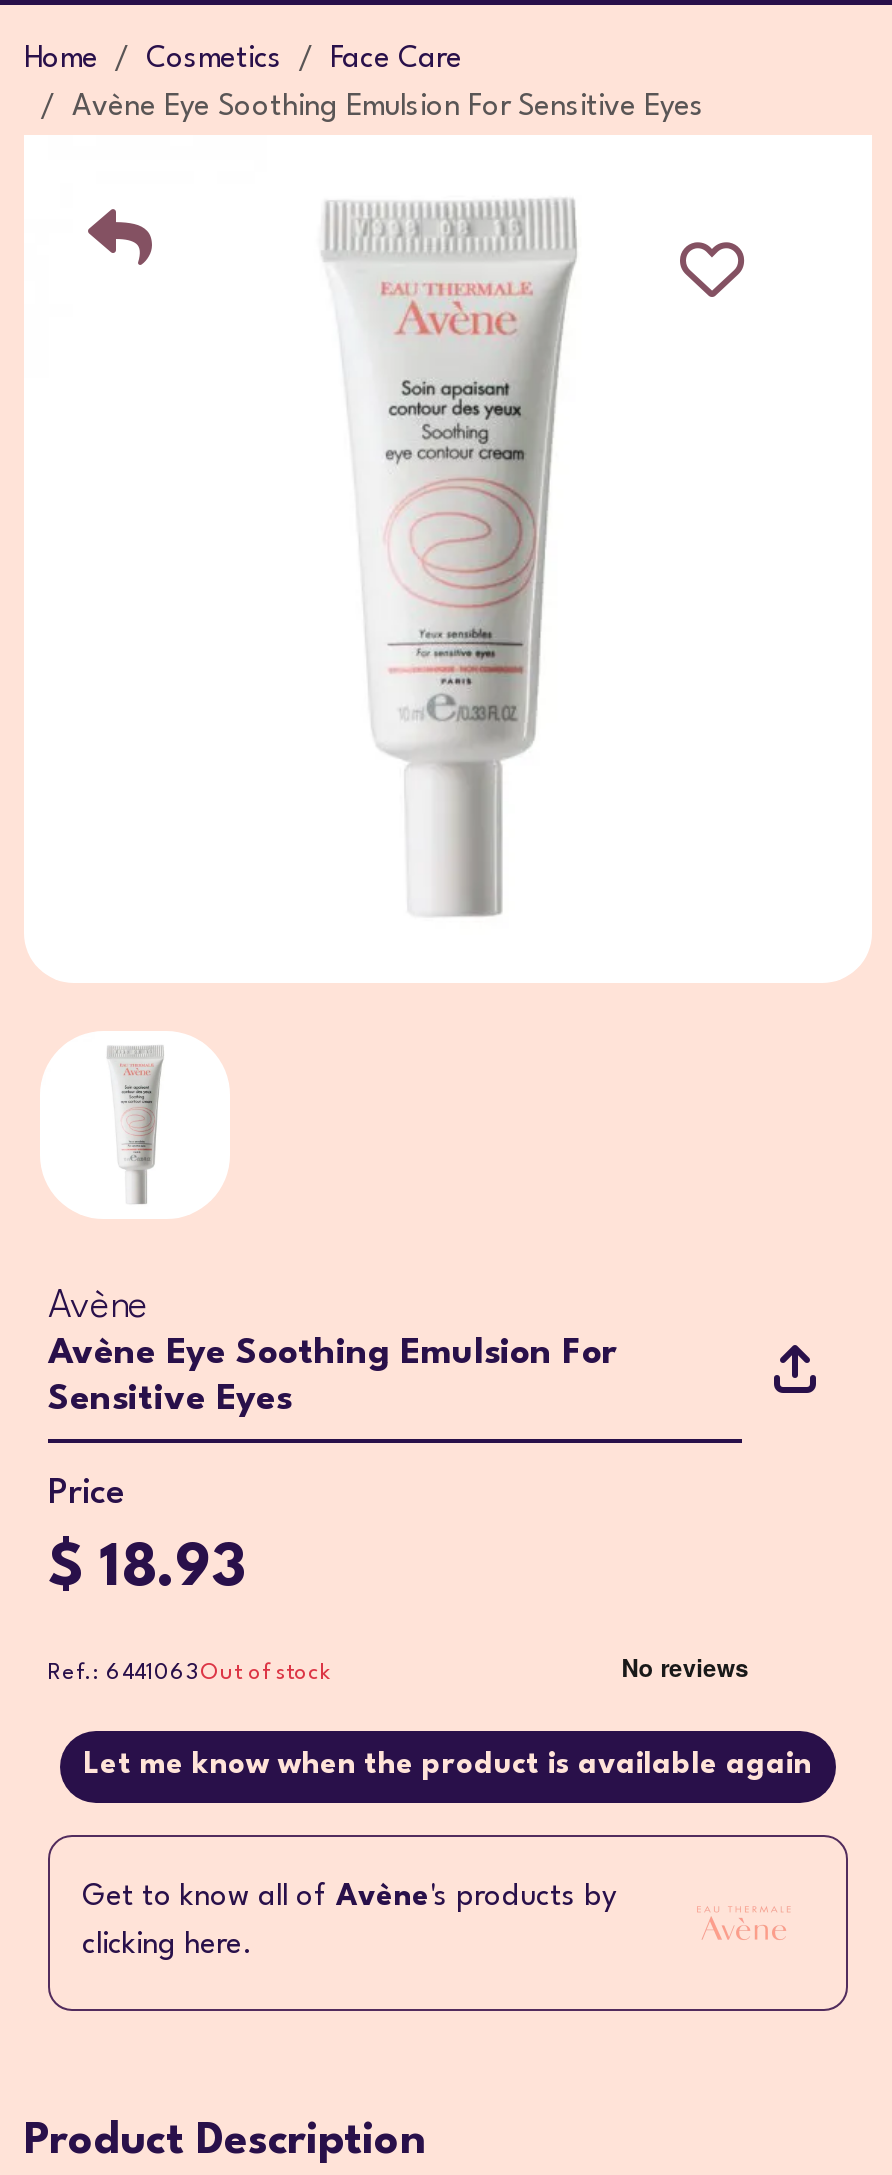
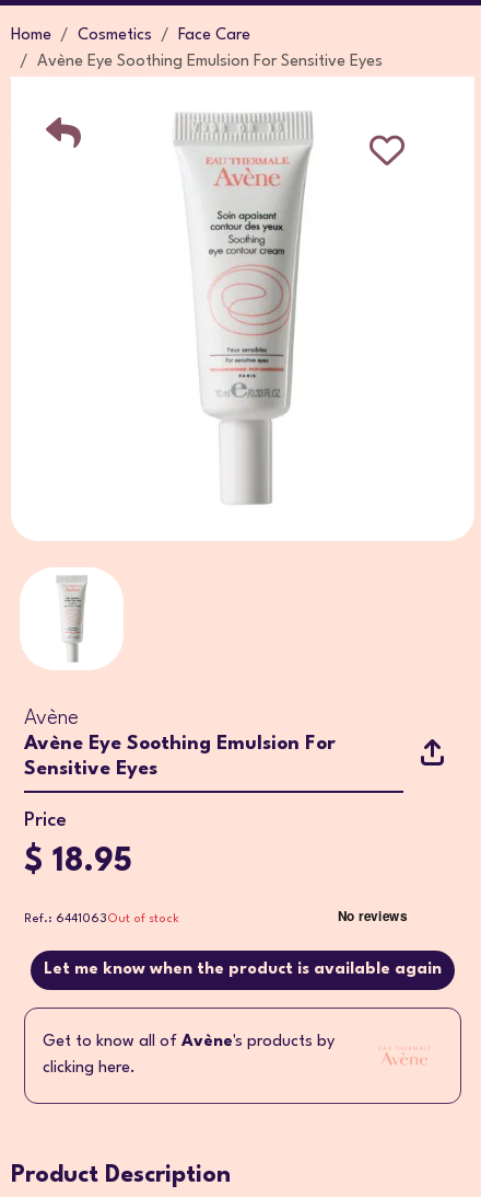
- $ 18.93
+ $ 18.95
